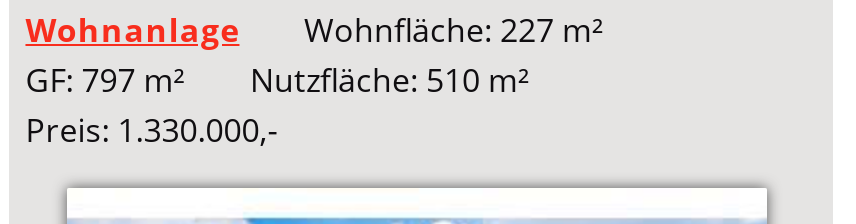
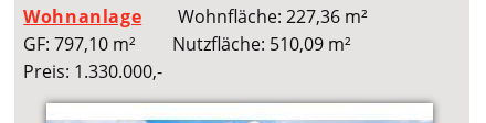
- Wohnanlage Wohnfläche: 227 m²
+ Wohnanlage Wohnfläche: 227,36 m²

- GF: 797 m²
+ GF: 797,10 m²

- Nutzfläche: 510 m²
+ Nutzfläche: 510,09 m²
